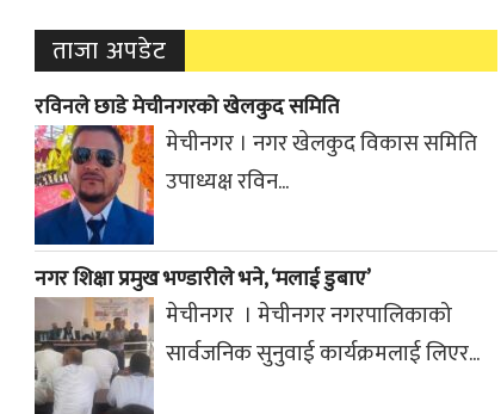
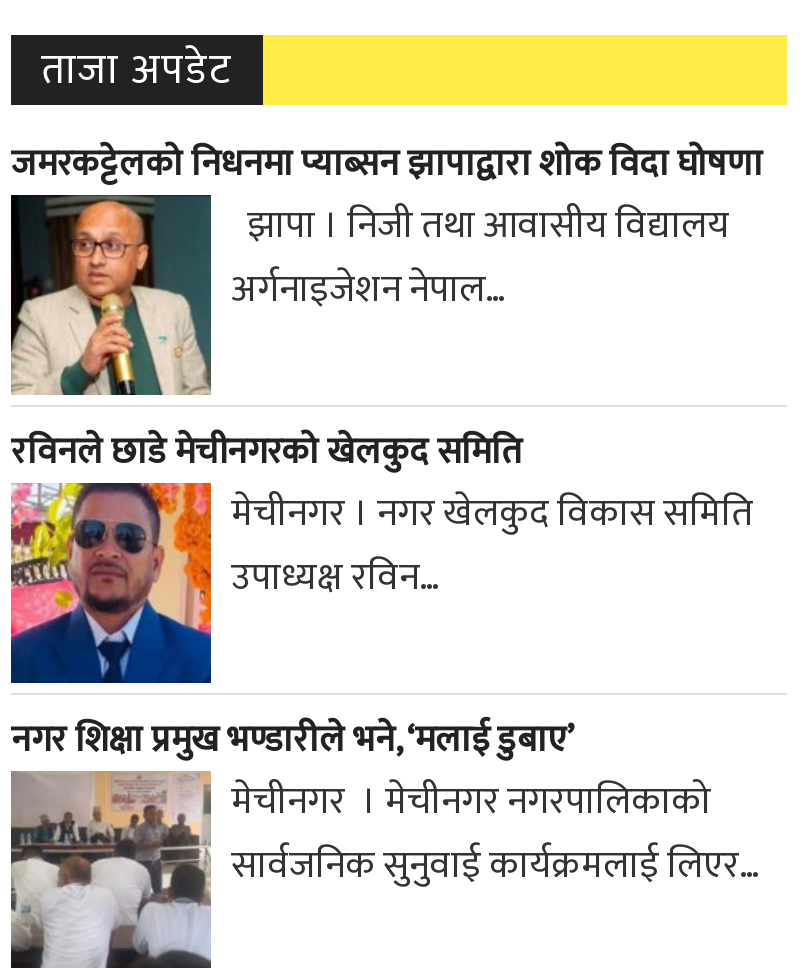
+ [image]
+ जमरकट्टेलको निधनमा प्याब्सन झापाद्वारा शोक विदा घोषणा
+ झापा । निजी तथा आवासीय विद्यालय
+ अर्गनाइजेशन नेपाल...
